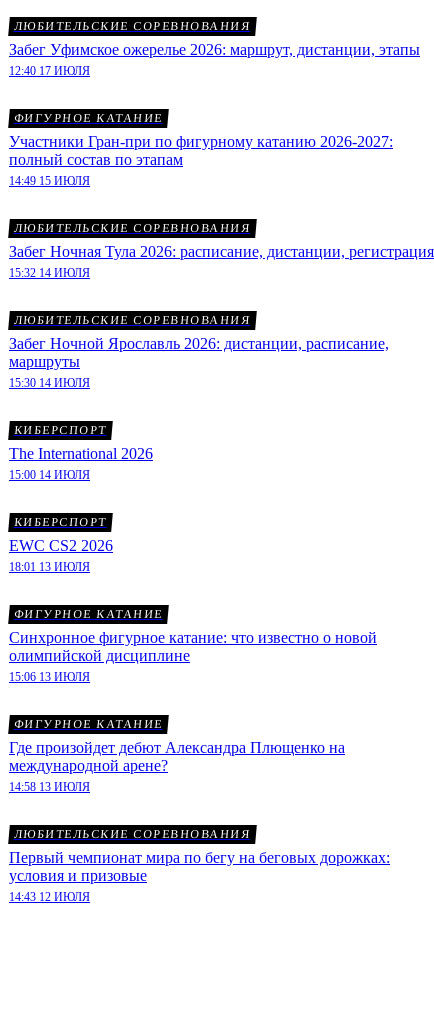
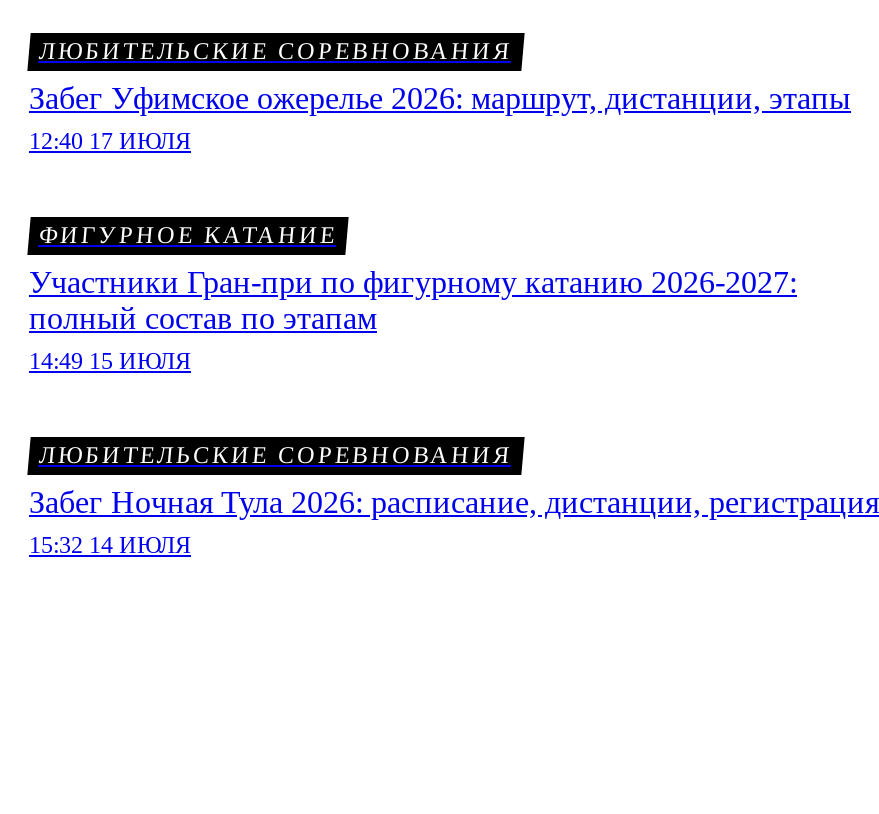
- ЛЮБИТЕЛЬСКИЕ СОРЕВНОВАНИЯ
- Забег Ночной Ярославль 2026: дистанции, расписание,
- маршруты
- 15:30 14 ИЮЛЯ
- КИБЕРСПОРТ
- The International 2026
- 15:00 14 ИЮЛЯ
- КИБЕРСПОРТ
- EWC CS2 2026
- 18:01 13 ИЮЛЯ
- ФИГУРНОЕ КАТАНИЕ
- Синхронное фигурное катание: что известно о новой
- олимпийской дисциплине
- 15:06 13 ИЮЛЯ
- ФИГУРНОЕ КАТАНИЕ
- Где произойдет дебют Александра Плющенко на
- международной арене?
- 14:58 13 ИЮЛЯ
- ЛЮБИТЕЛЬСКИЕ СОРЕВНОВАНИЯ
- Первый чемпионат мира по бегу на беговых дорожках:
- условия и призовые
- 14:43 12 ИЮЛЯ
